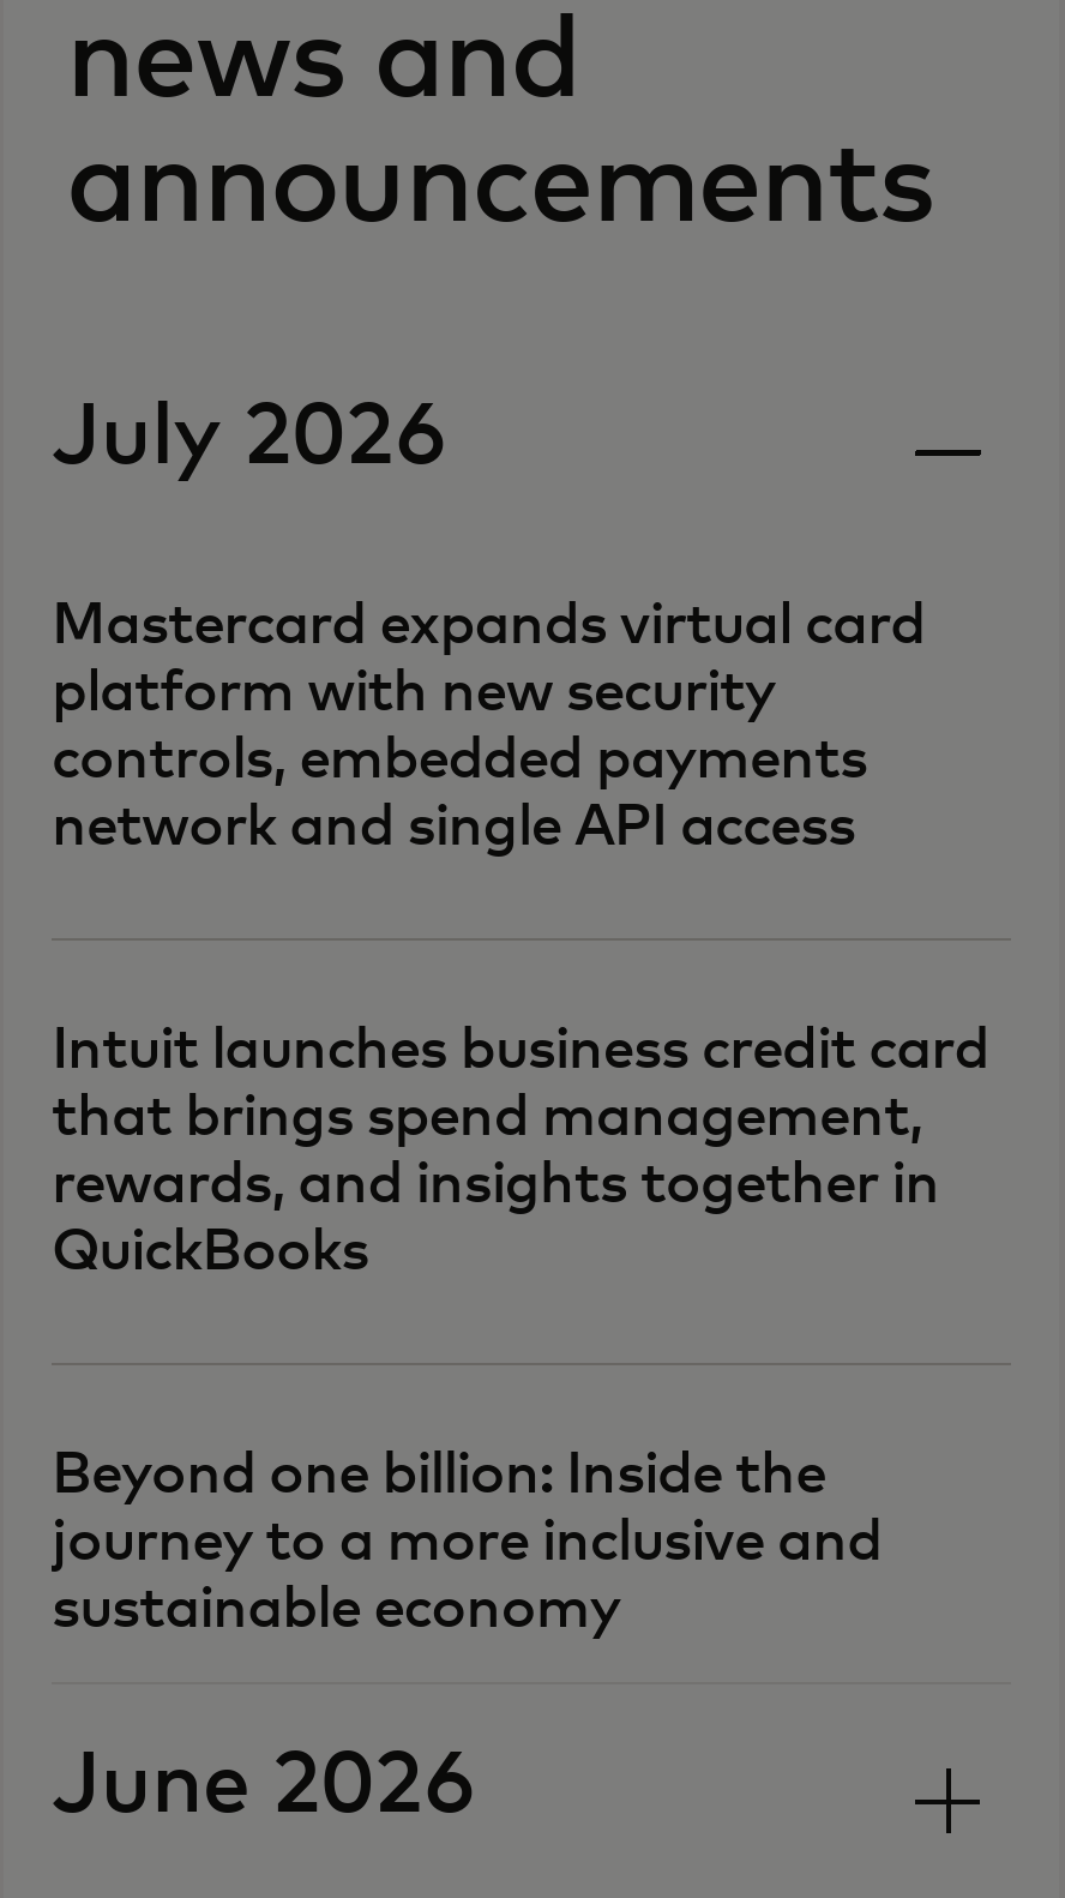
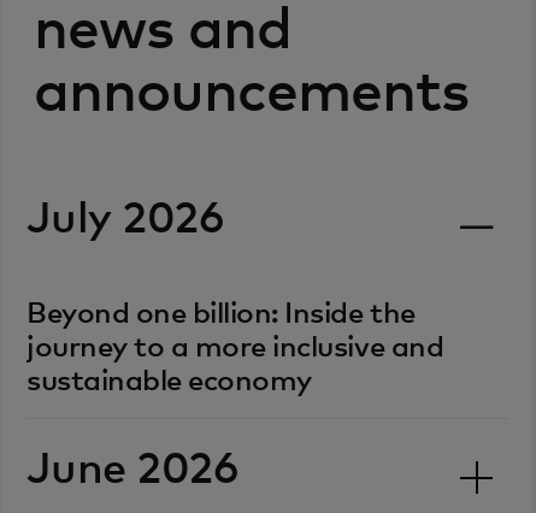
- Mastercard expands virtual card
- platform with new security
- controls, embedded payments
- network and single API access

- Intuit launches business credit card
- that brings spend management,
- rewards, and insights together in
- QuickBooks
